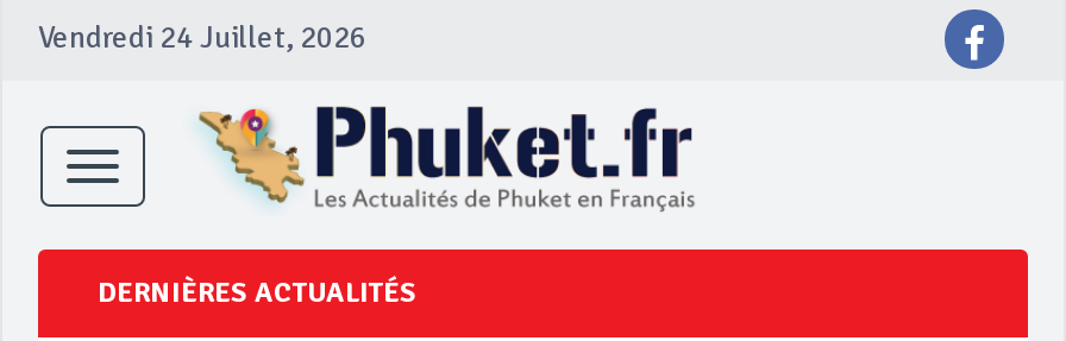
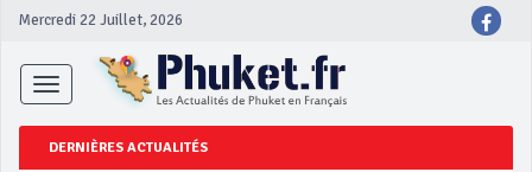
- Vendredi 24 Juillet, 2026
+ Mercredi 22 Juillet, 2026
